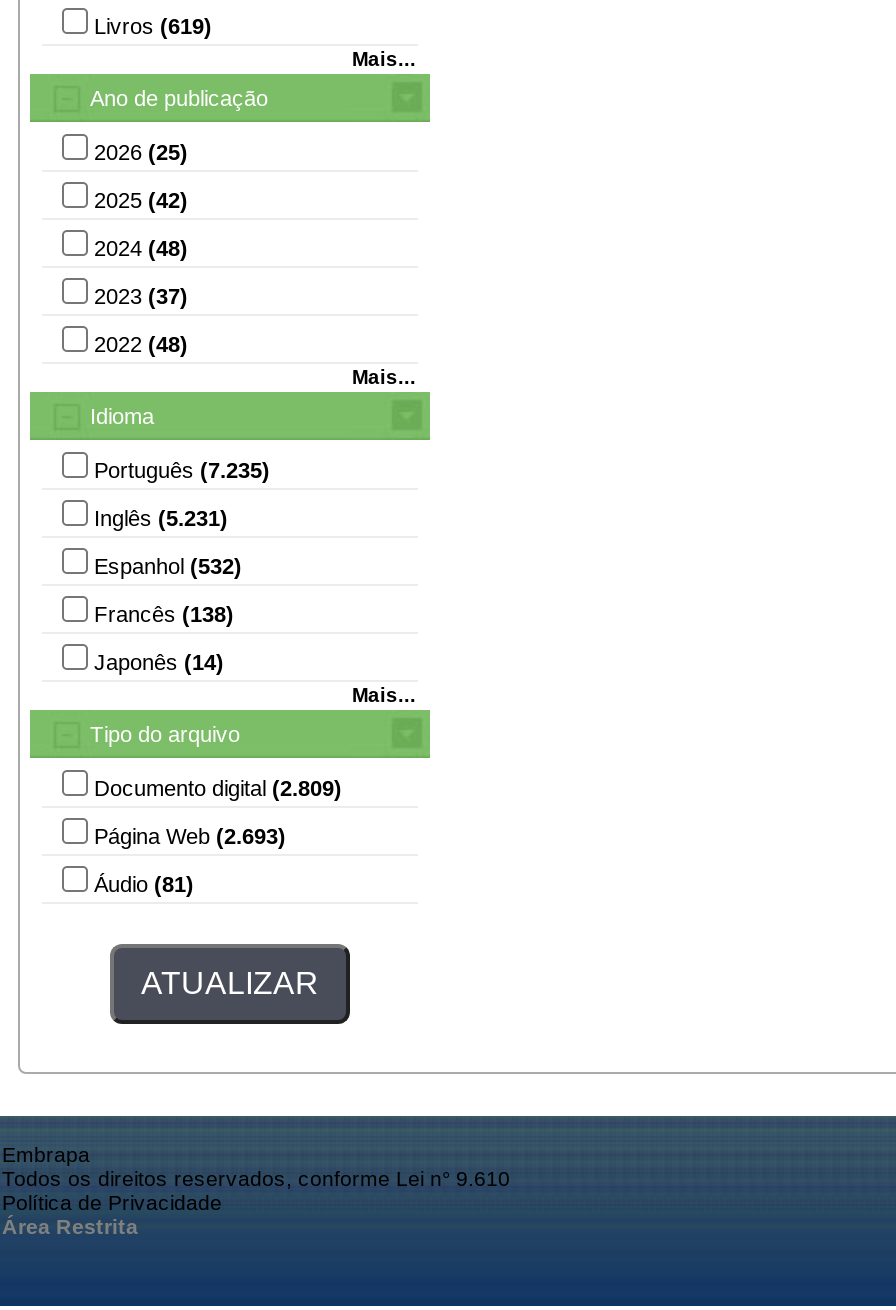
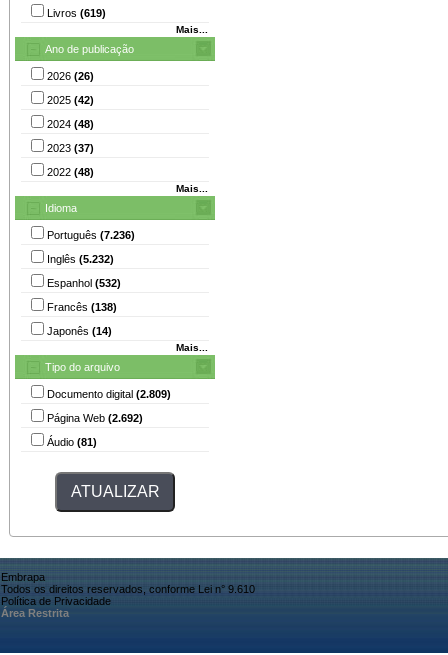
- 2026 (25)
+ 2026 (26)

- Português (7.235)
+ Português (7.236)

- Inglês (5.231)
+ Inglês (5.232)

- Página Web (2.693)
+ Página Web (2.692)
